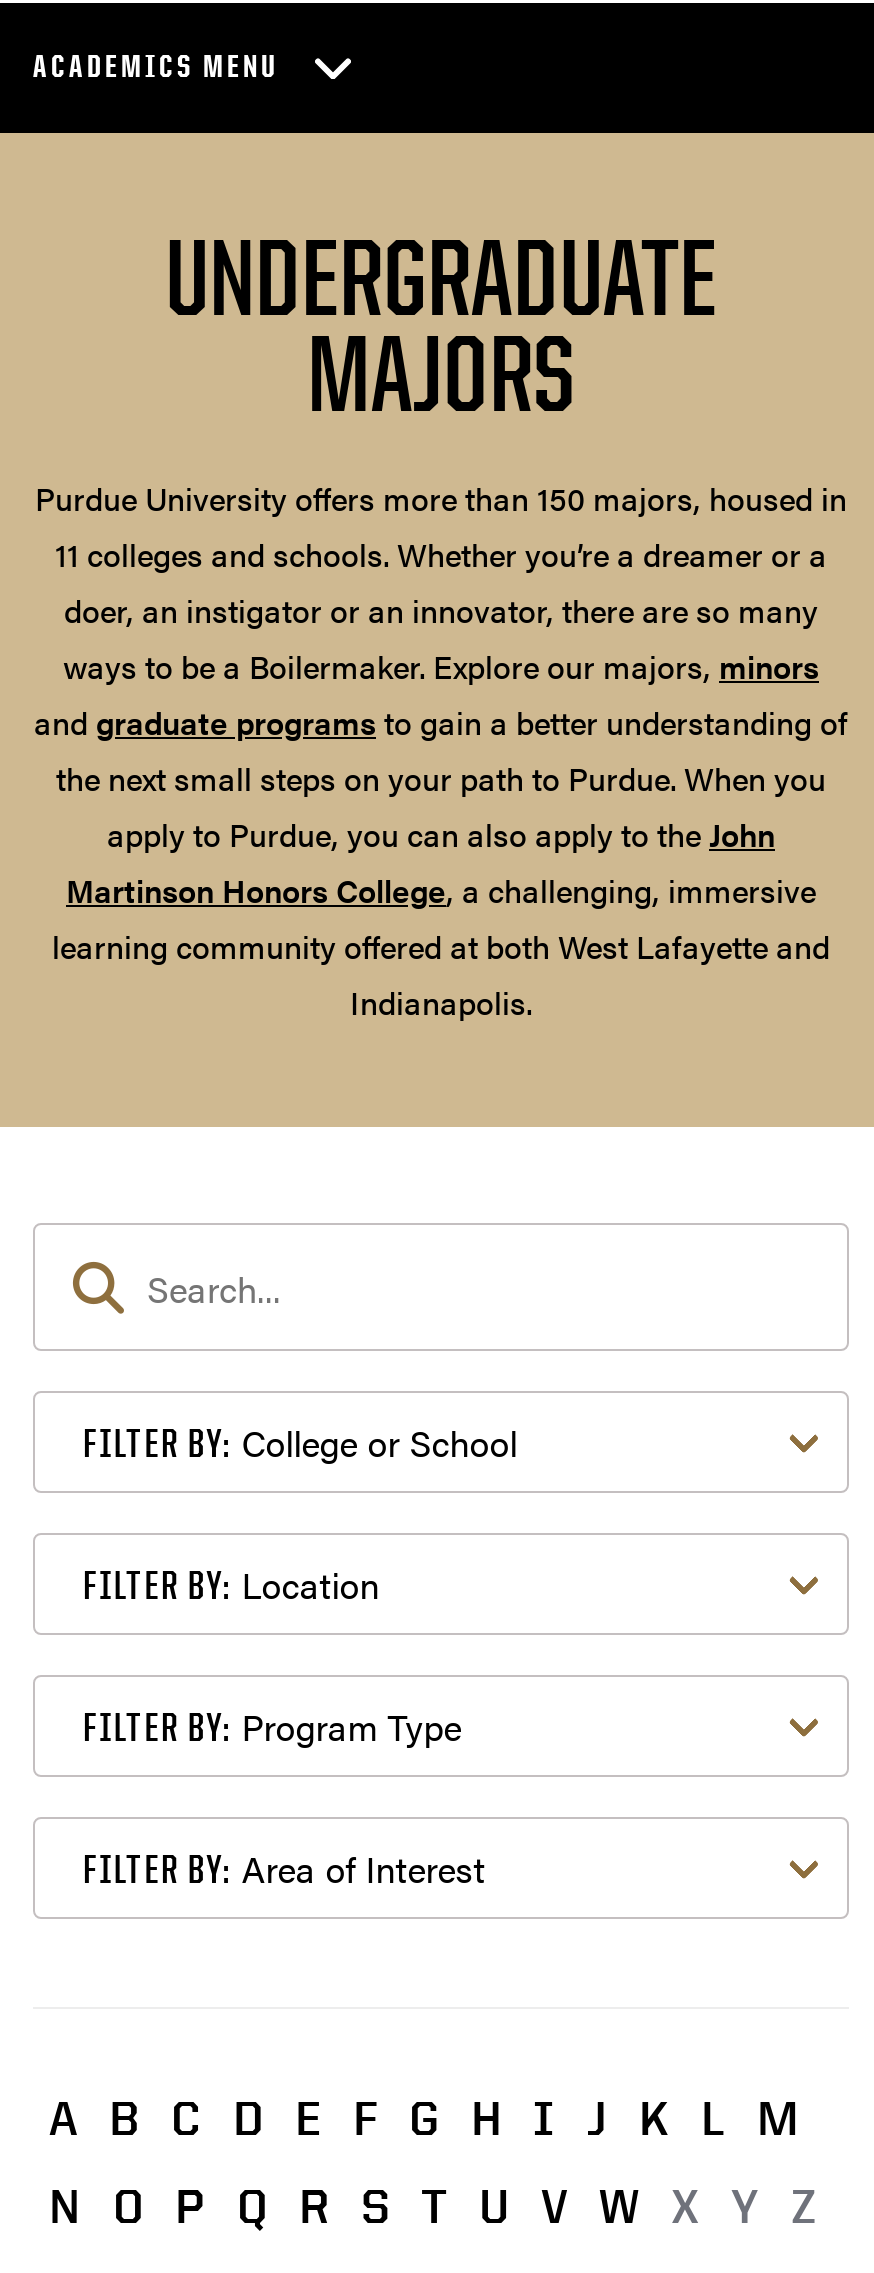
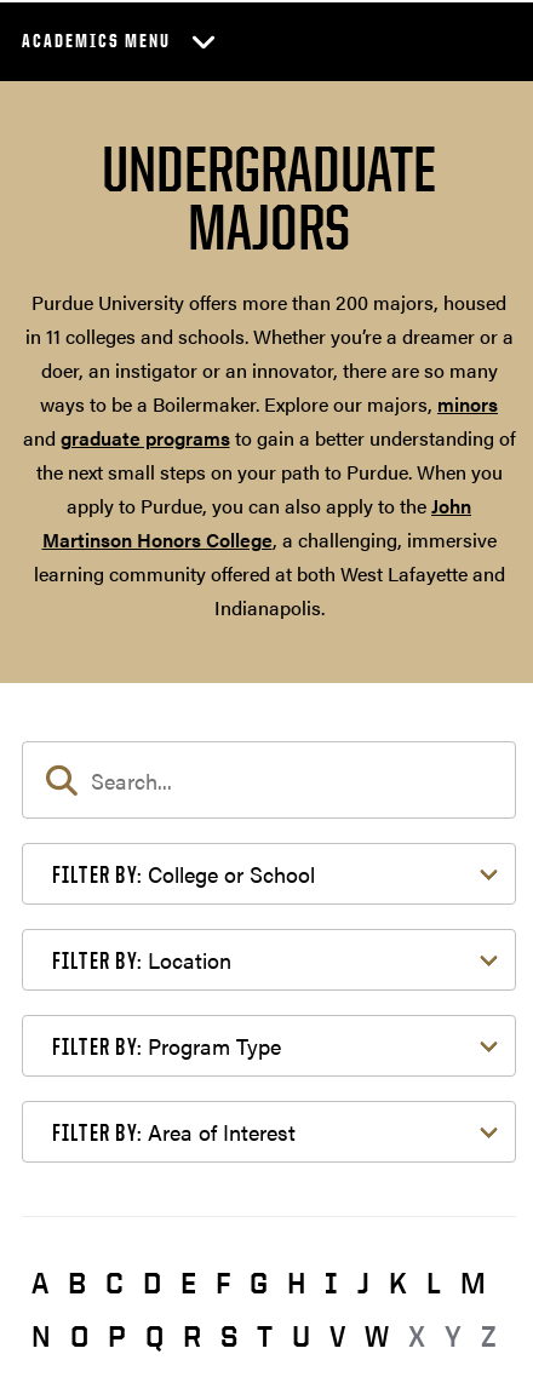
- Purdue University offers more than 150 majors, housed in
- 11 colleges and schools. Whether you’re a dreamer or a
+ Purdue University offers more than 200 majors, housed
+ in 11 colleges and schools. Whether you’re a dreamer or a
